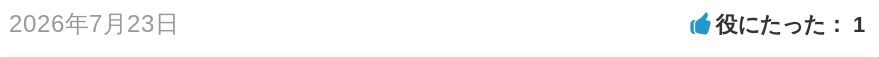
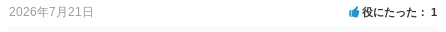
- 2026年7月23日
+ 2026年7月21日
